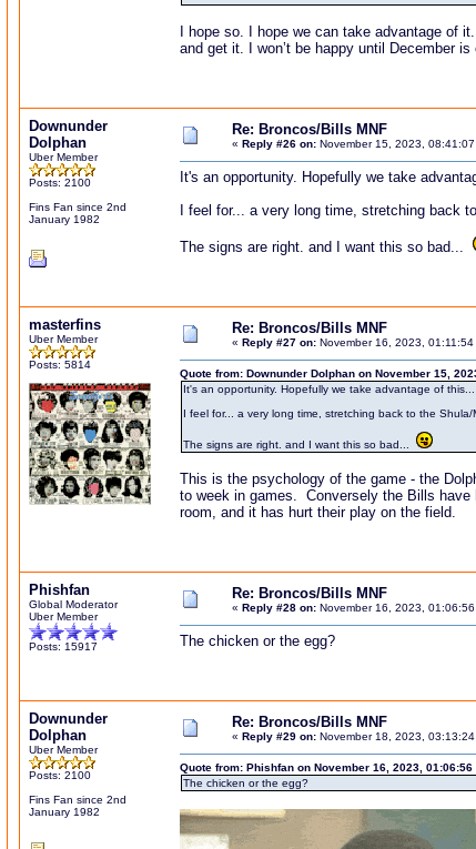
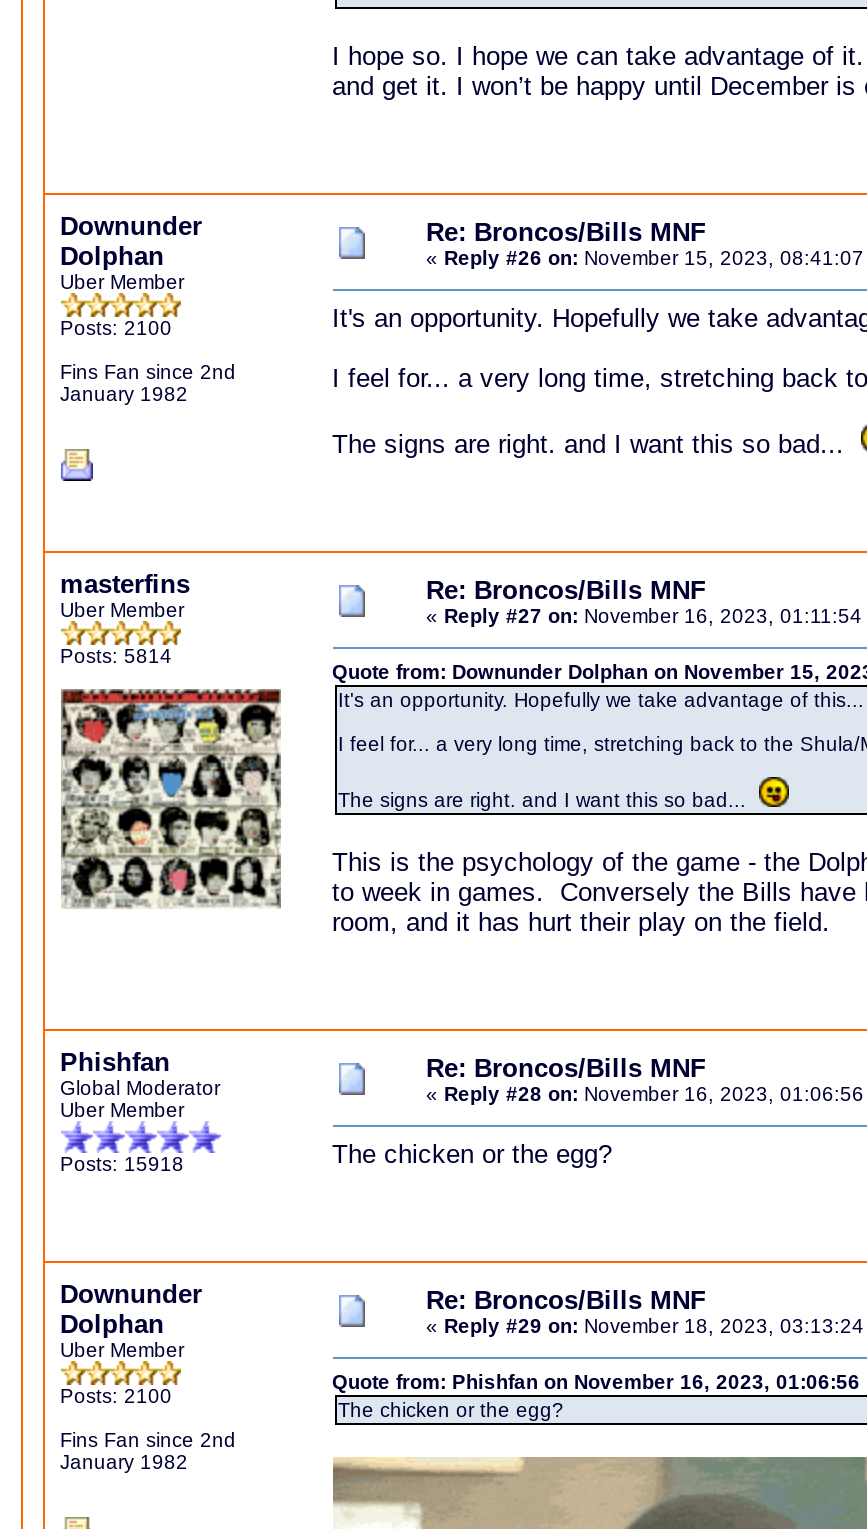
- Posts: 15917
+ Posts: 15918
